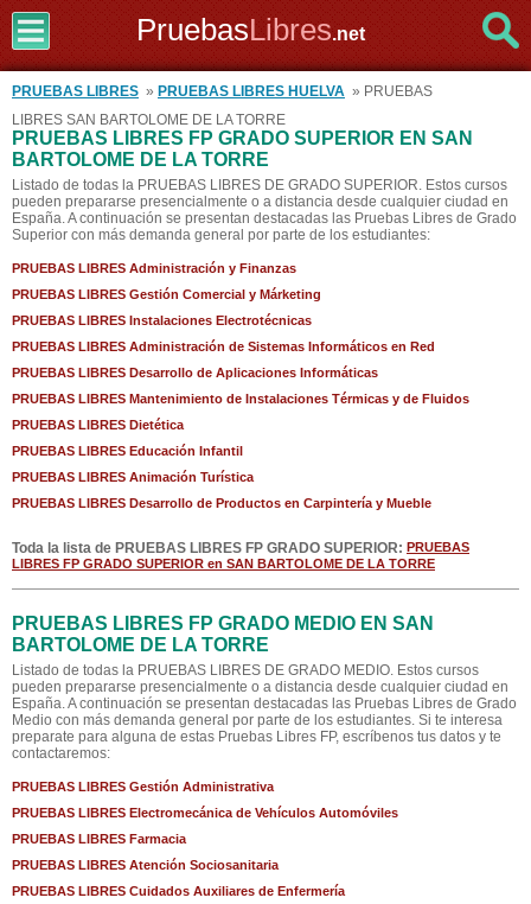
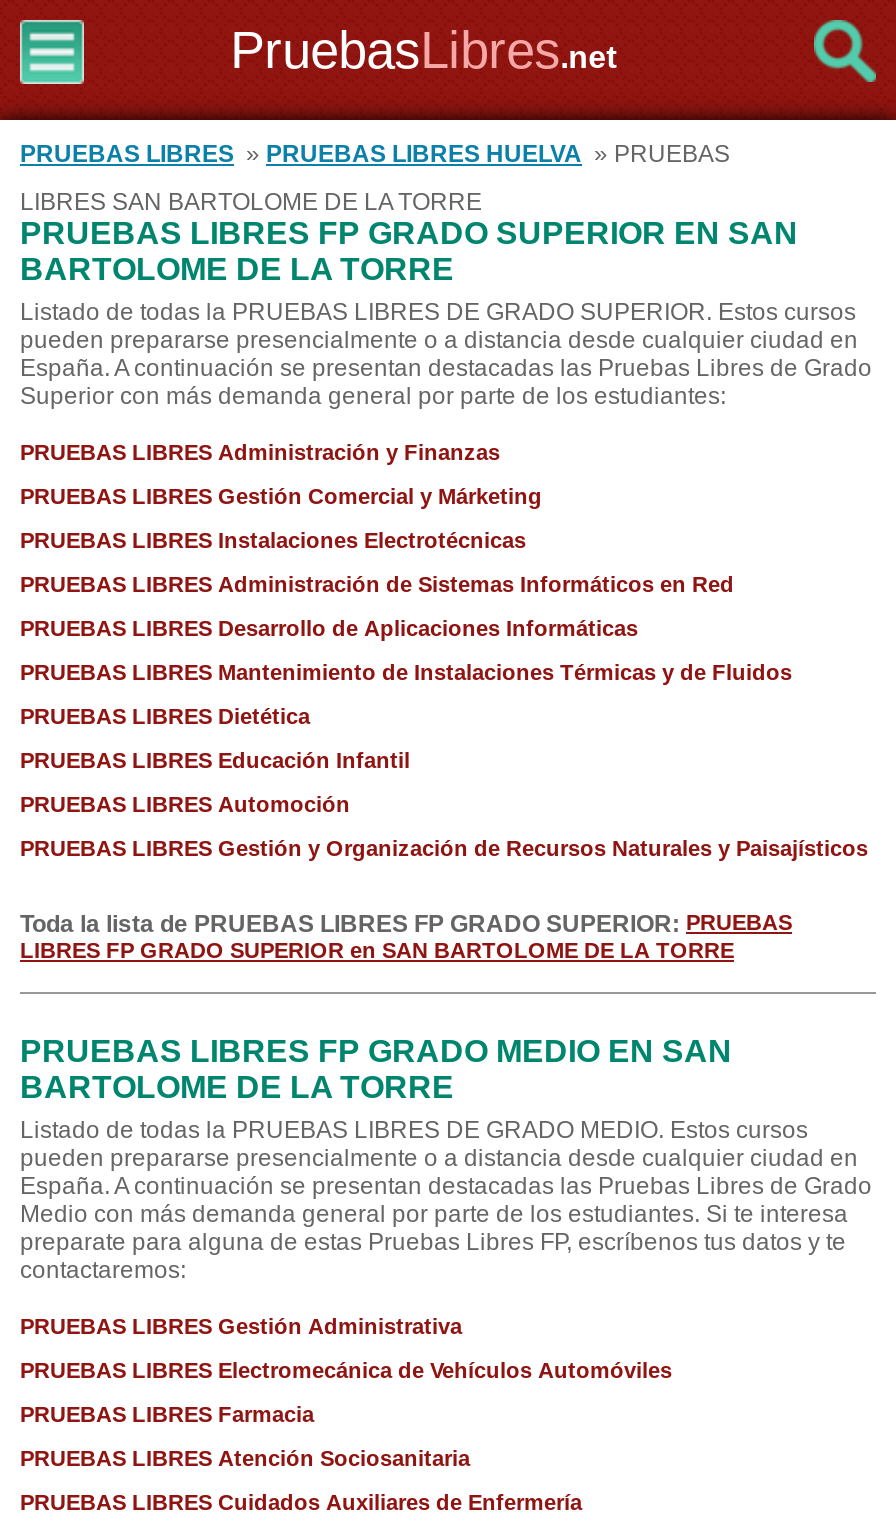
- PRUEBAS LIBRES Animación Turística
+ PRUEBAS LIBRES Automoción

- PRUEBAS LIBRES Desarrollo de Productos en Carpintería y Mueble
+ PRUEBAS LIBRES Gestión y Organización de Recursos Naturales y Paisajísticos
